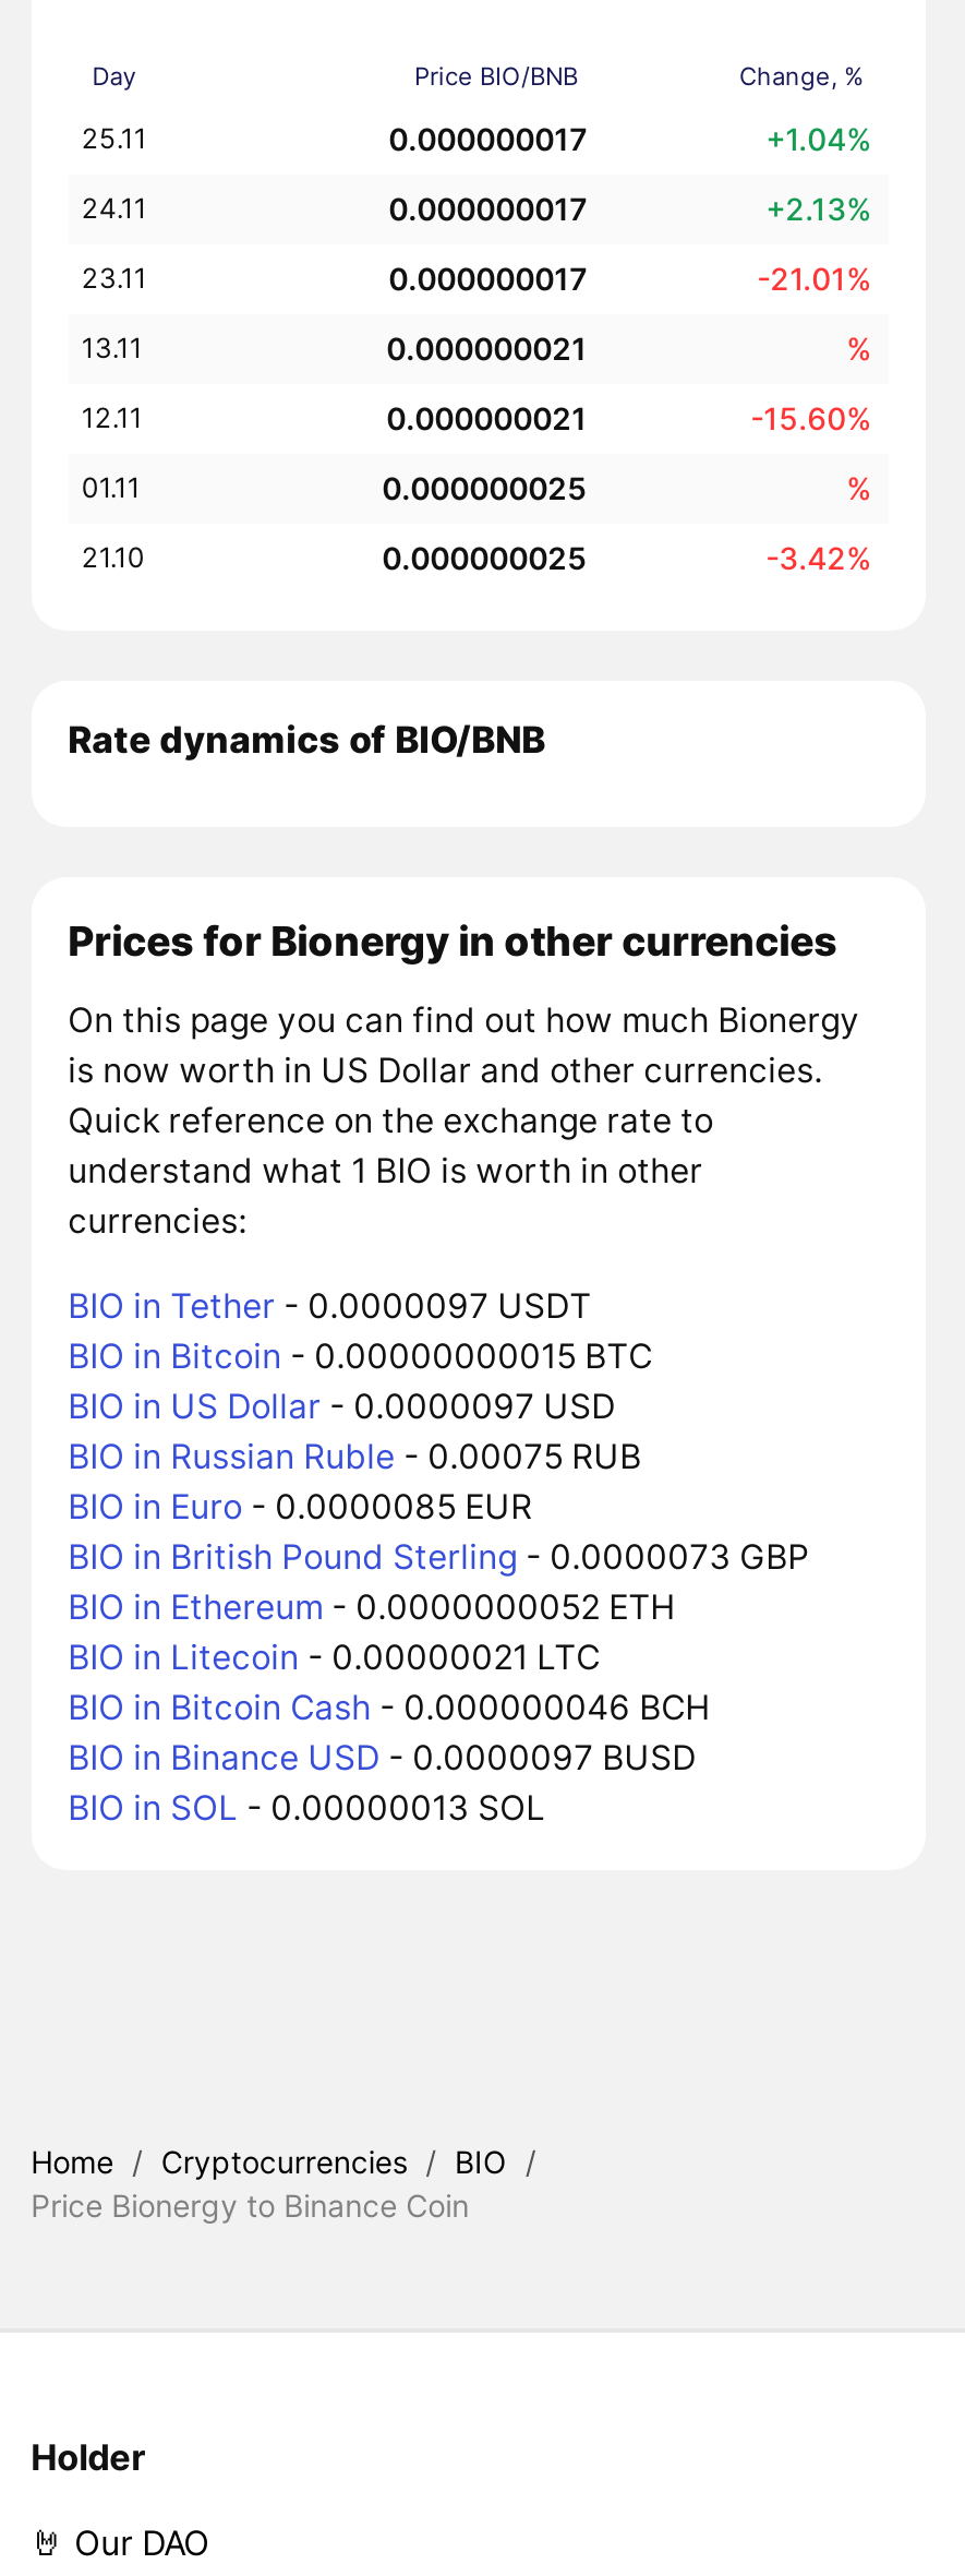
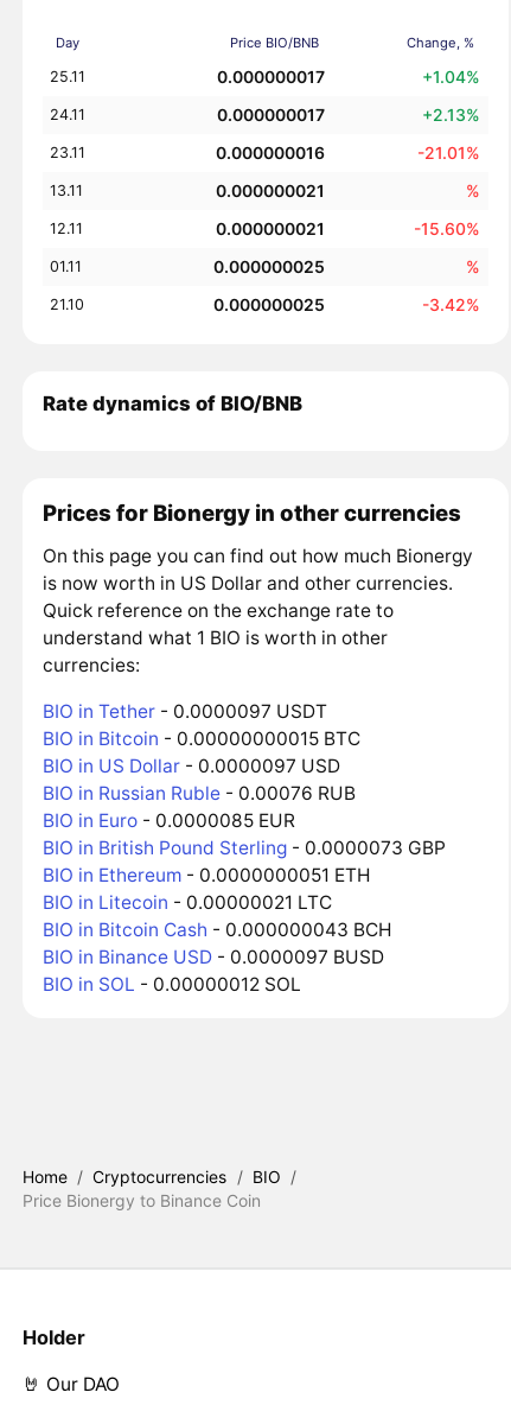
- 0.000000017
+ 0.000000016

- BIO in Russian Ruble - 0.00075 RUB
+ BIO in Russian Ruble - 0.00076 RUB

- BIO in Ethereum - 0.0000000052 ETH
+ BIO in Ethereum - 0.0000000051 ETH

- BIO in Bitcoin Cash - 0.000000046 BCH
+ BIO in Bitcoin Cash - 0.000000043 BCH

- BIO in SOL - 0.00000013 SOL
+ BIO in SOL - 0.00000012 SOL
